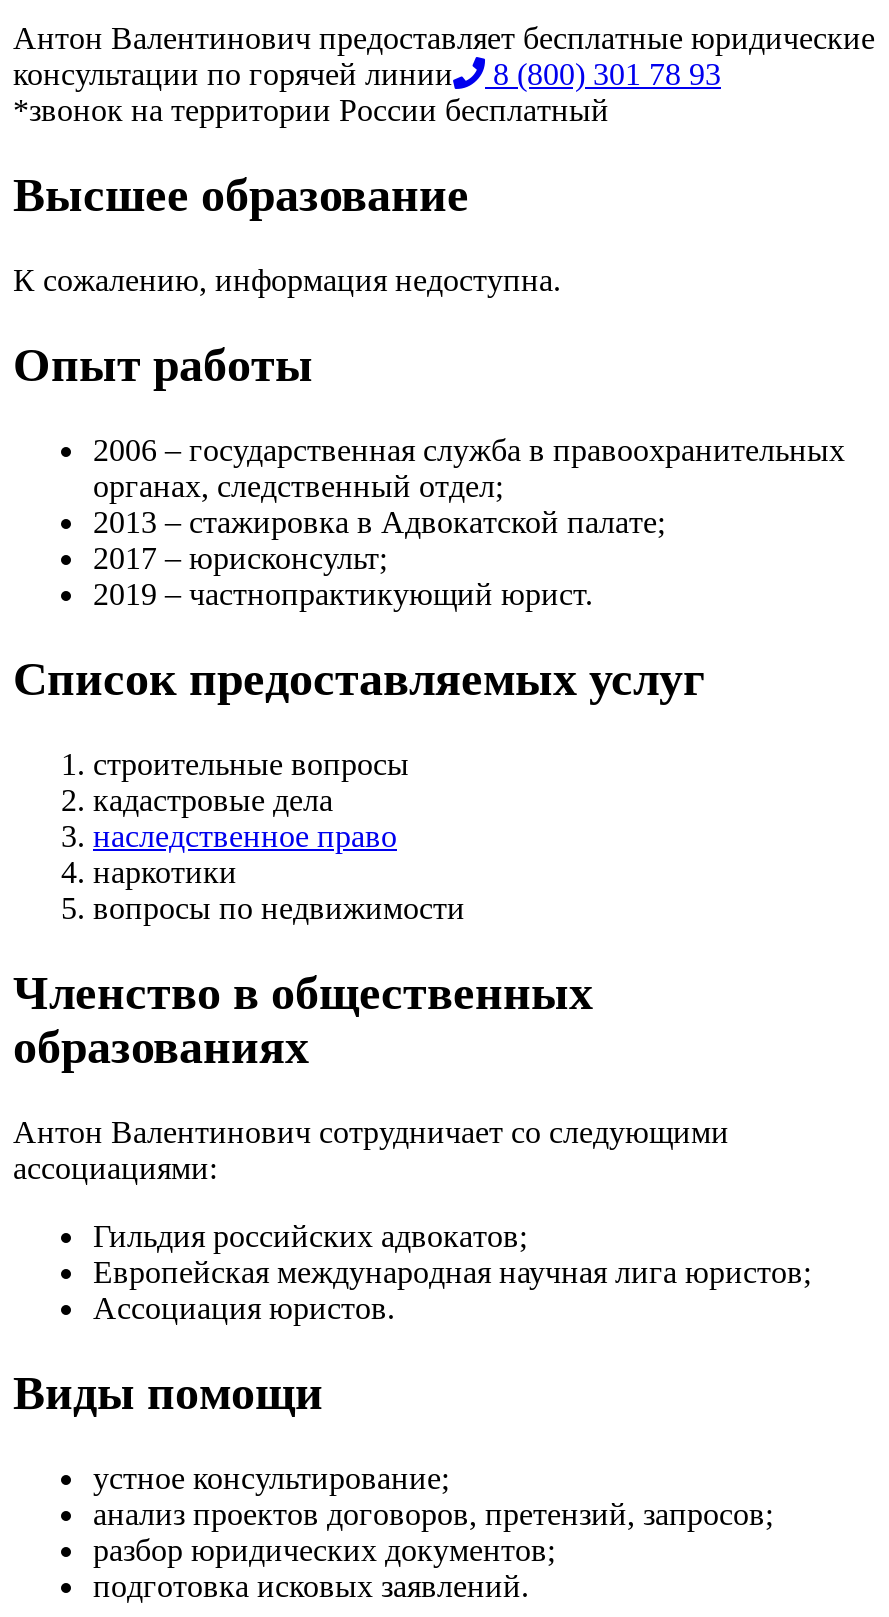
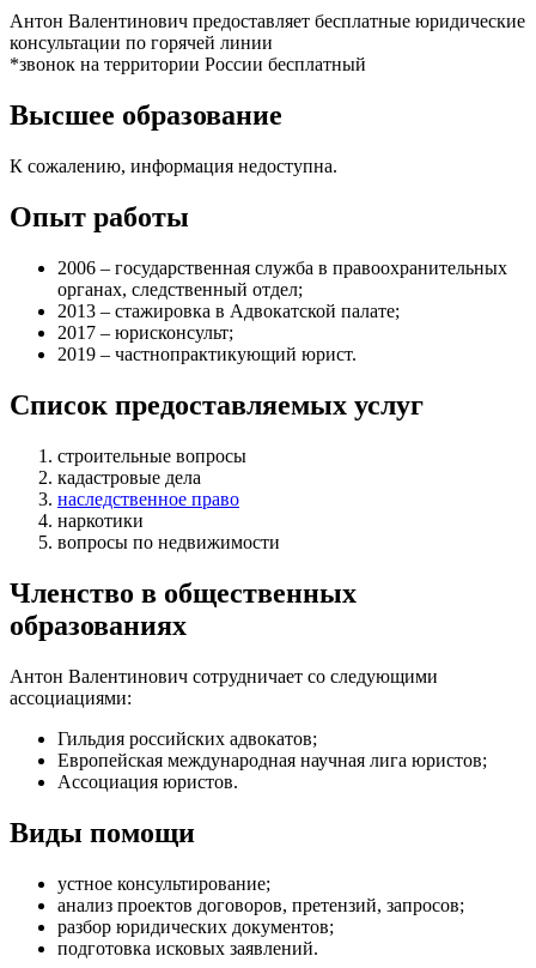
- 8 (800) 301 78 93
